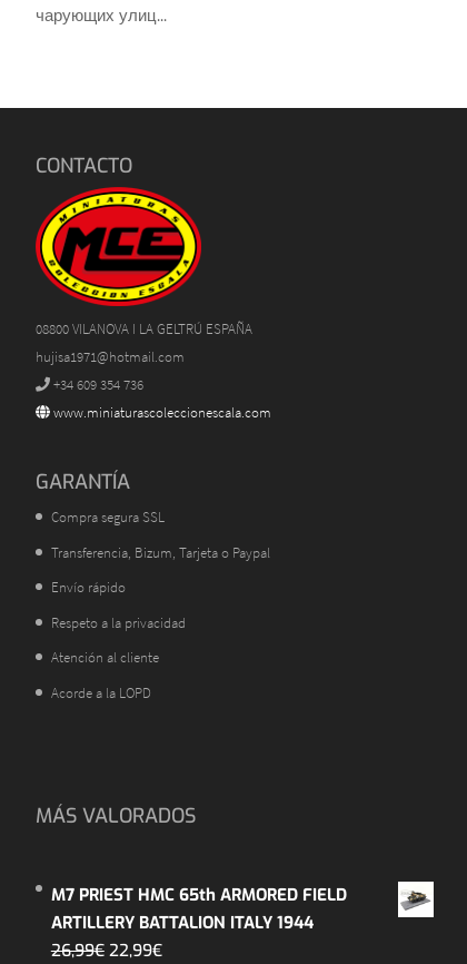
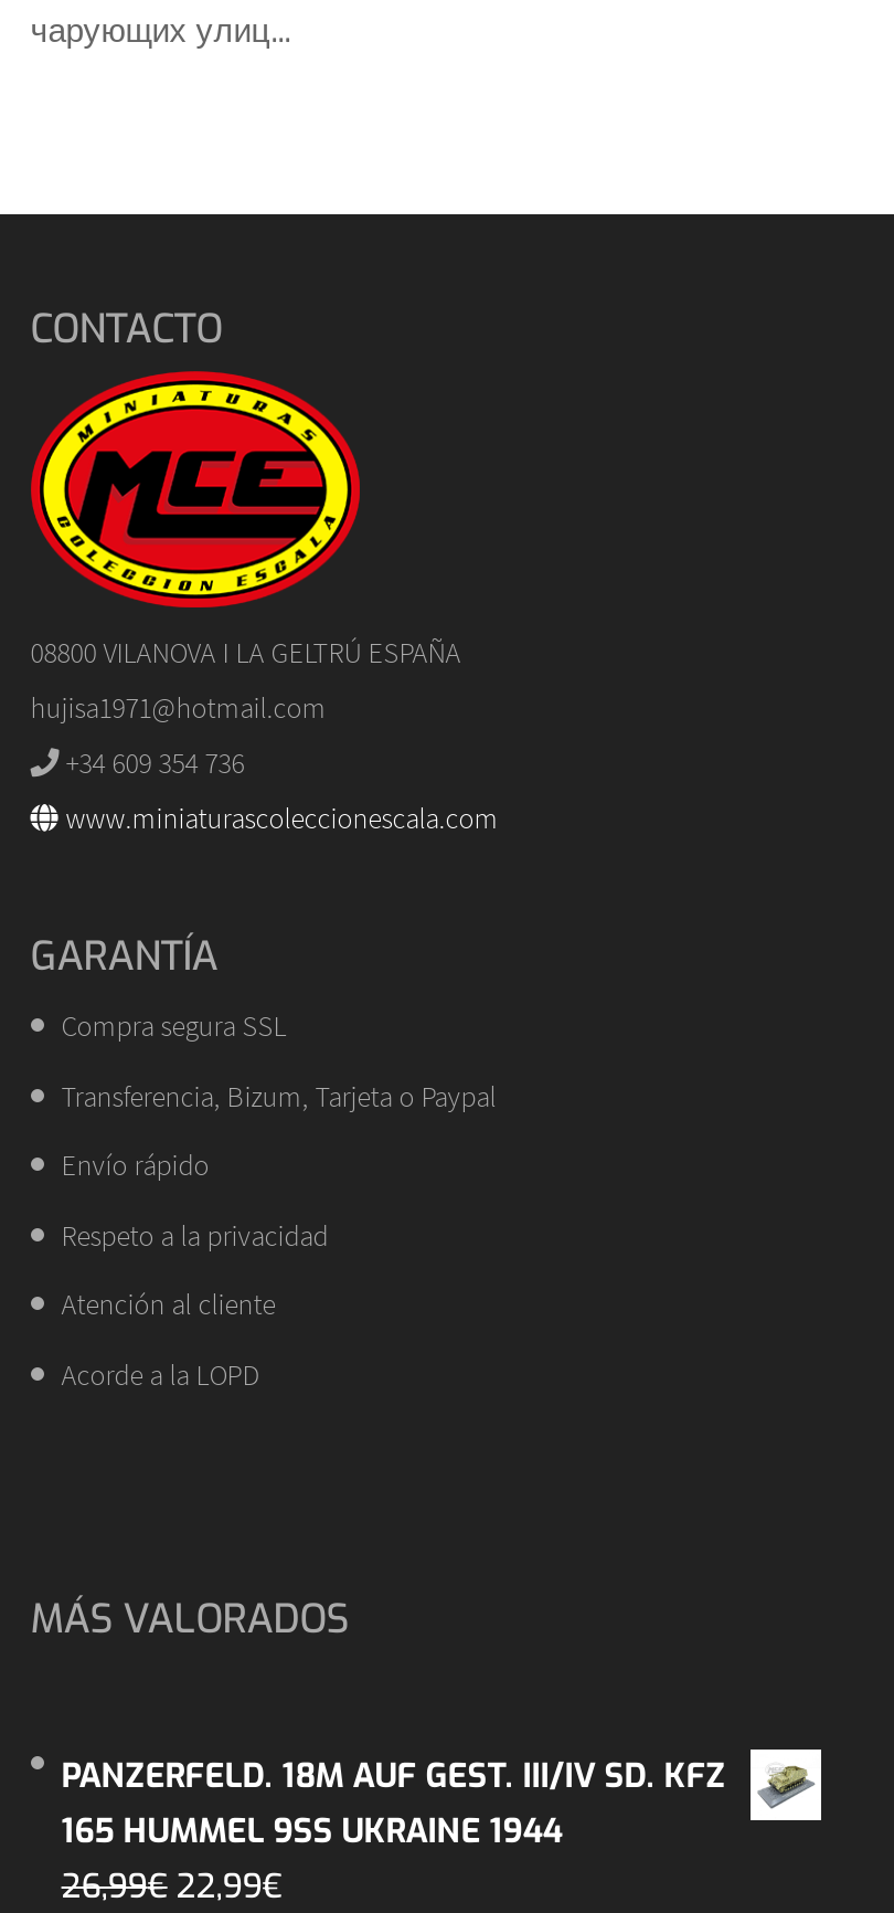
- M7 PRIEST HMC 65th ARMORED FIELD
- ARTILLERY BATTALION ITALY 1944
+ PANZERFELD. 18M AUF GEST. III/IV SD. KFZ
+ 165 HUMMEL 9SS UKRAINE 1944
